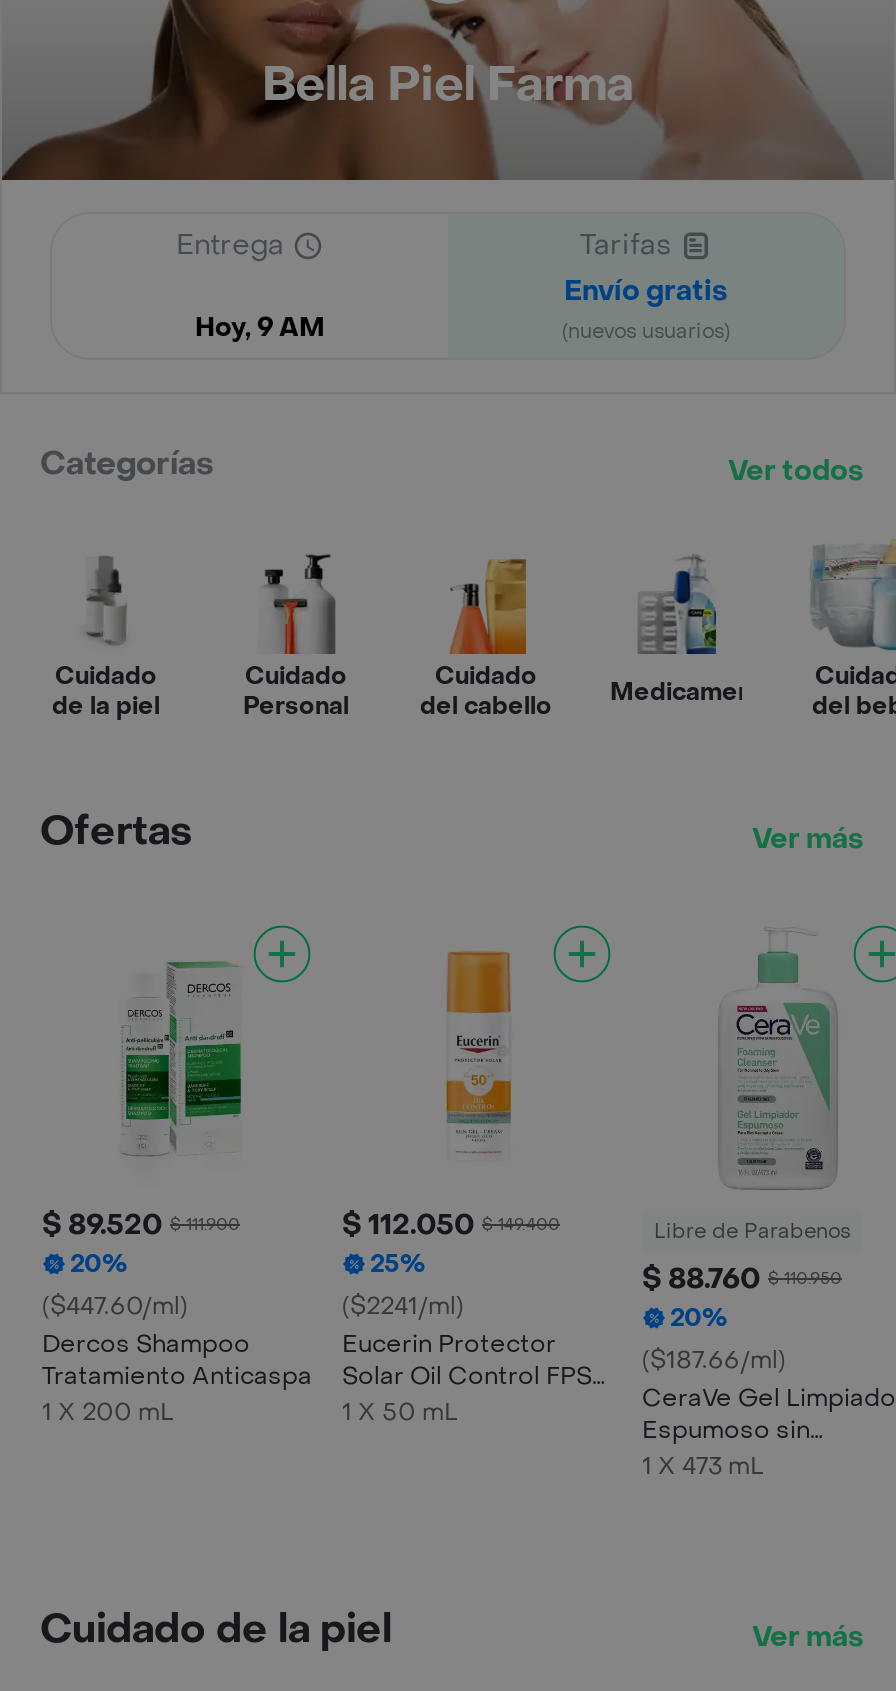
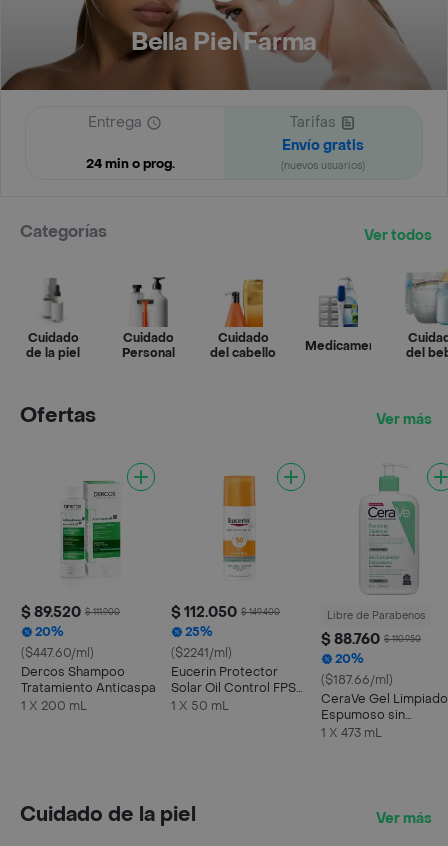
- Hoy, 9 AM
+ 24 min o prog.
